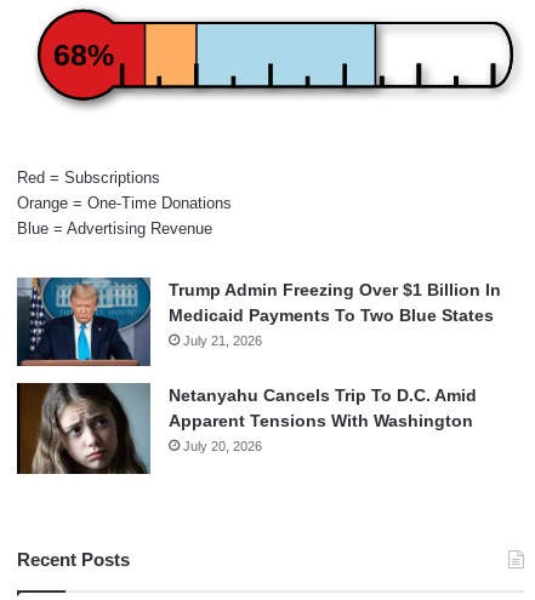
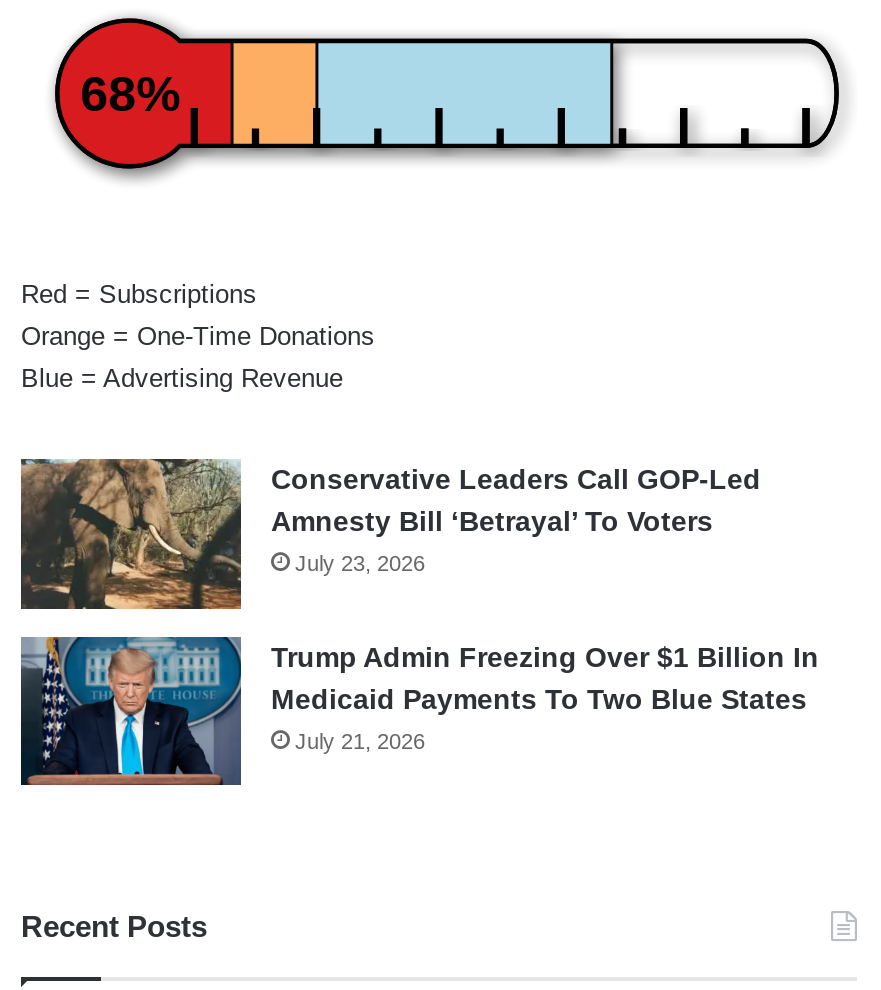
+ [image]
+ Conservative Leaders Call GOP-Led
+ Amnesty Bill ‘Betrayal’ To Voters
+ July 23, 2026

moved down: [image] | Trump Admin Freezing Over $1 Billion In | Medicaid Payments To Two Blue States | July 21, 2026

- [image]
- Netanyahu Cancels Trip To D.C. Amid
- Apparent Tensions With Washington
- July 20, 2026
